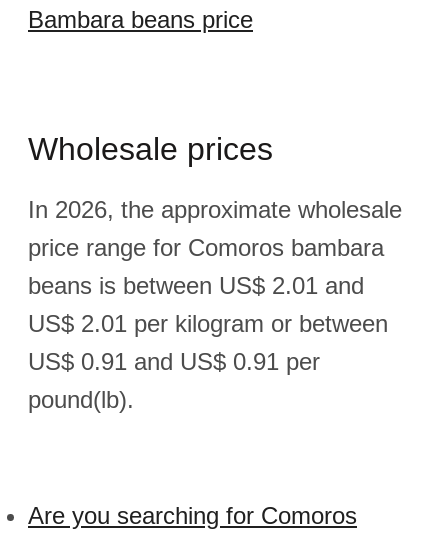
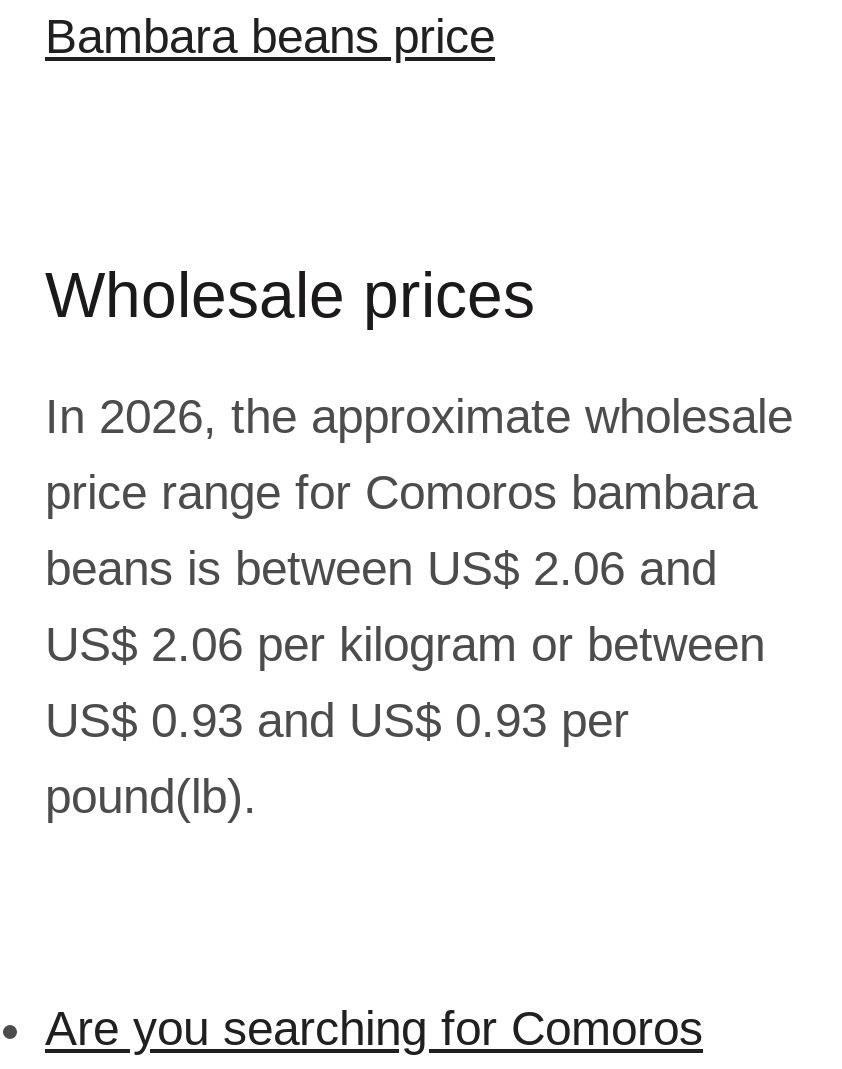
- beans is between US$ 2.01 and
+ beans is between US$ 2.06 and

- US$ 2.01 per kilogram or between
+ US$ 2.06 per kilogram or between

- US$ 0.91 and US$ 0.91 per
+ US$ 0.93 and US$ 0.93 per
